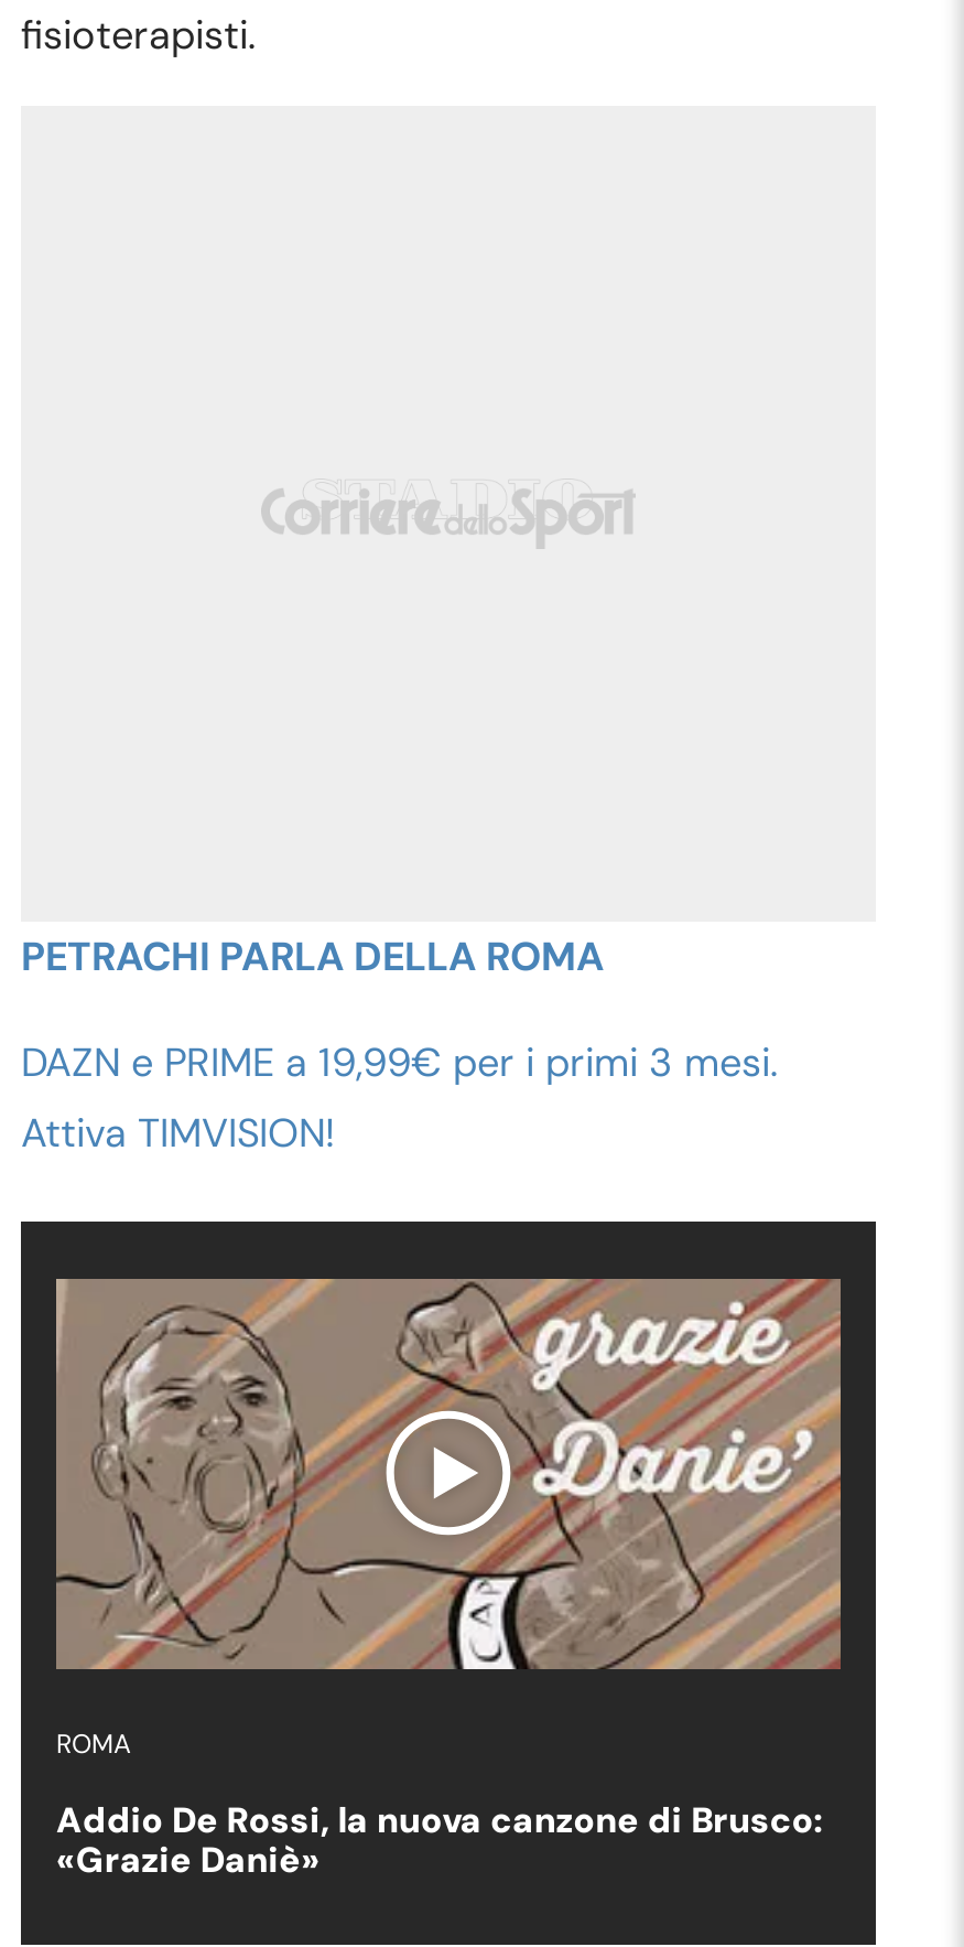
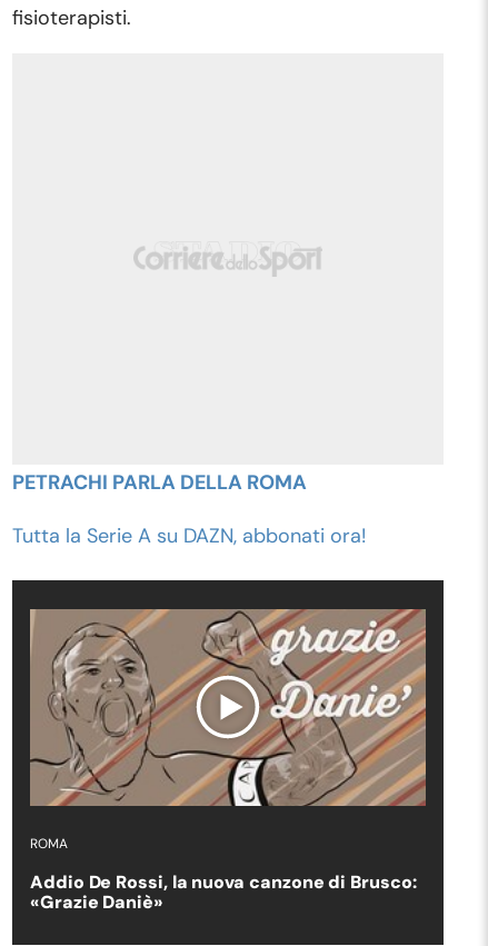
- DAZN e PRIME a 19,99€ per i primi 3 mesi.
- Attiva TIMVISION!
+ Tutta la Serie A su DAZN, abbonati ora!
